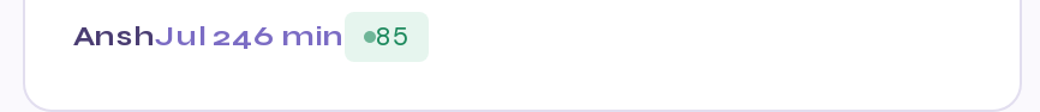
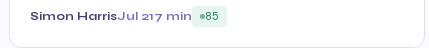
- AnshJul 246 min
+ Simon HarrisJul 217 min
